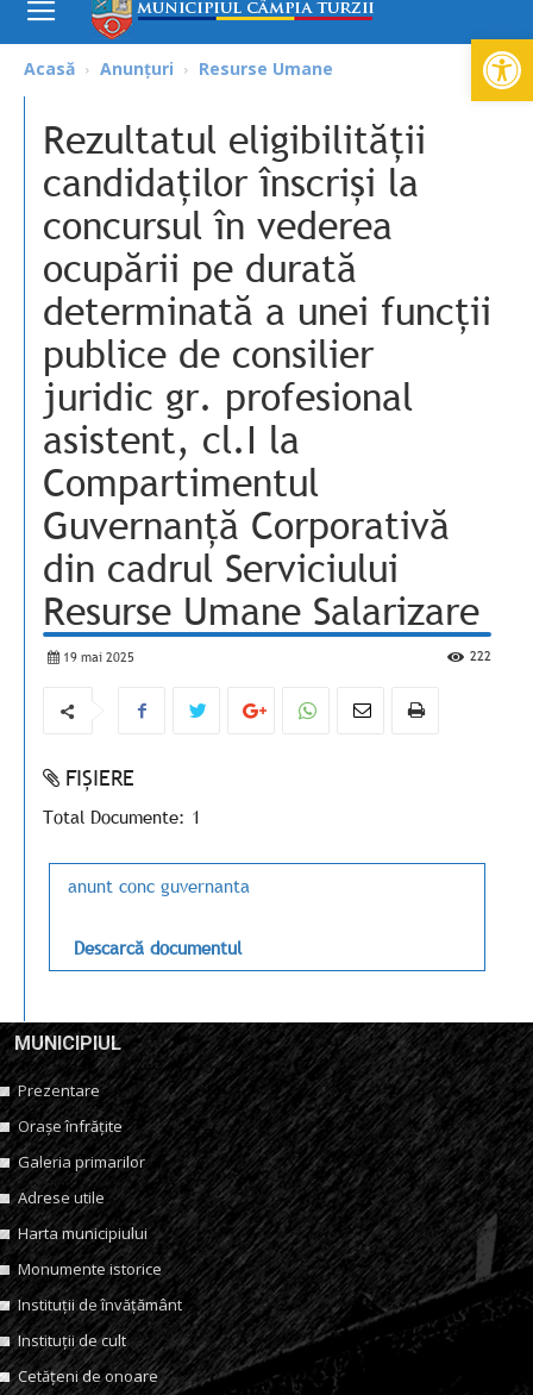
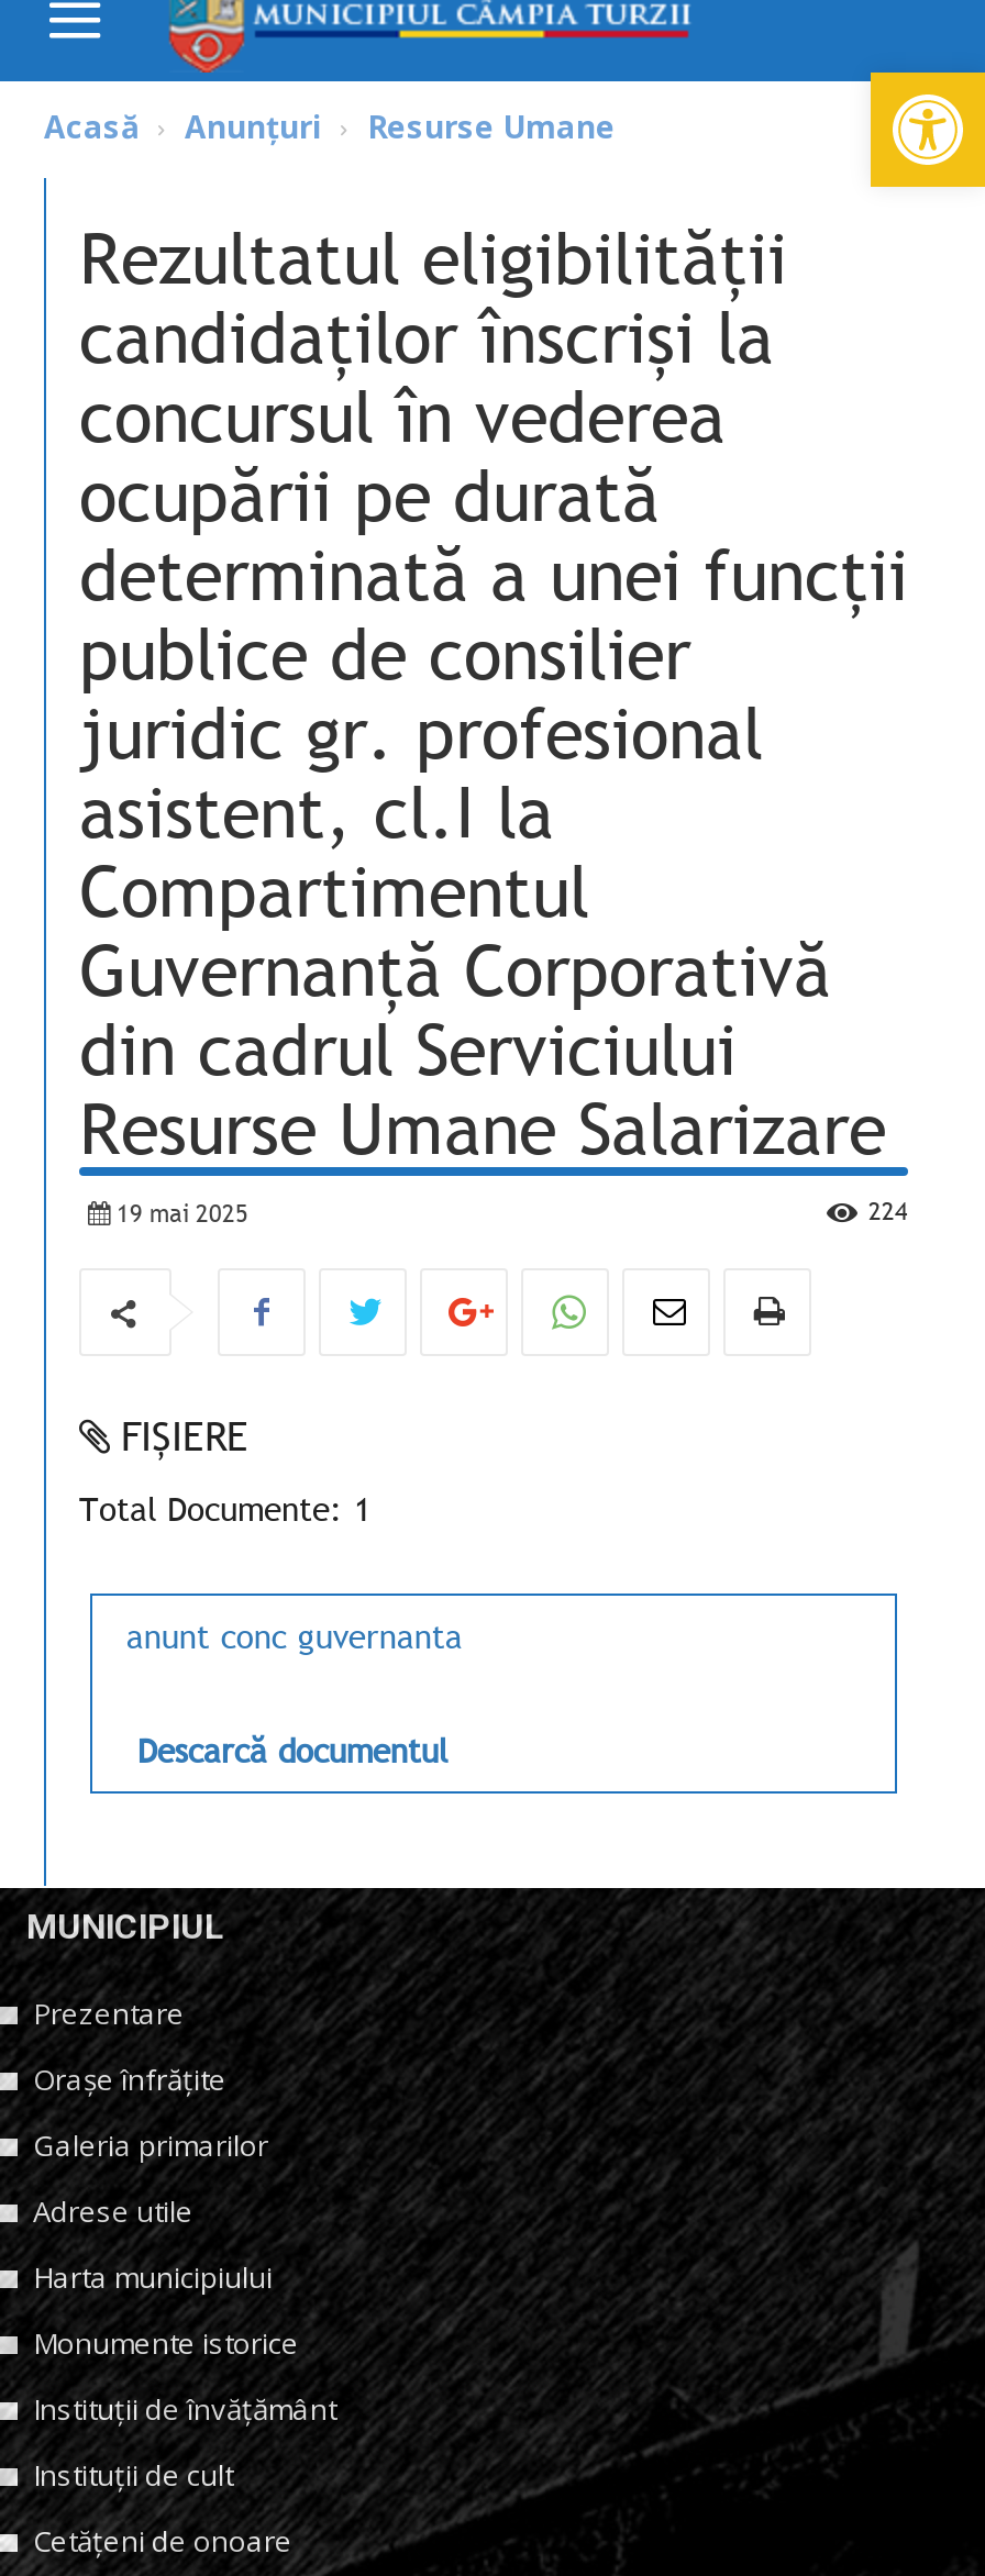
- 222
+ 224
